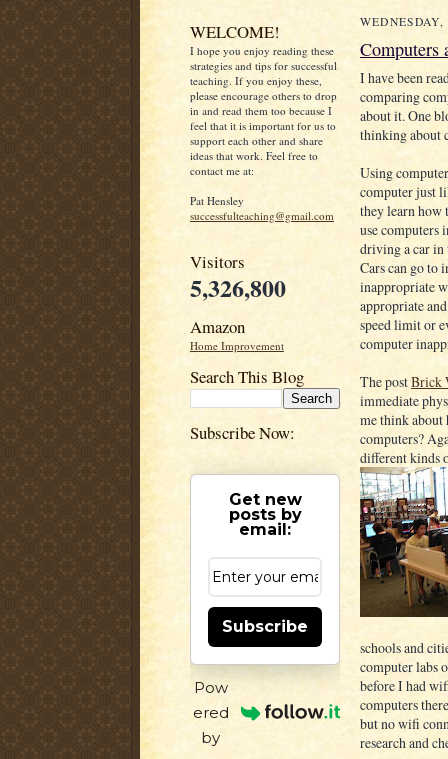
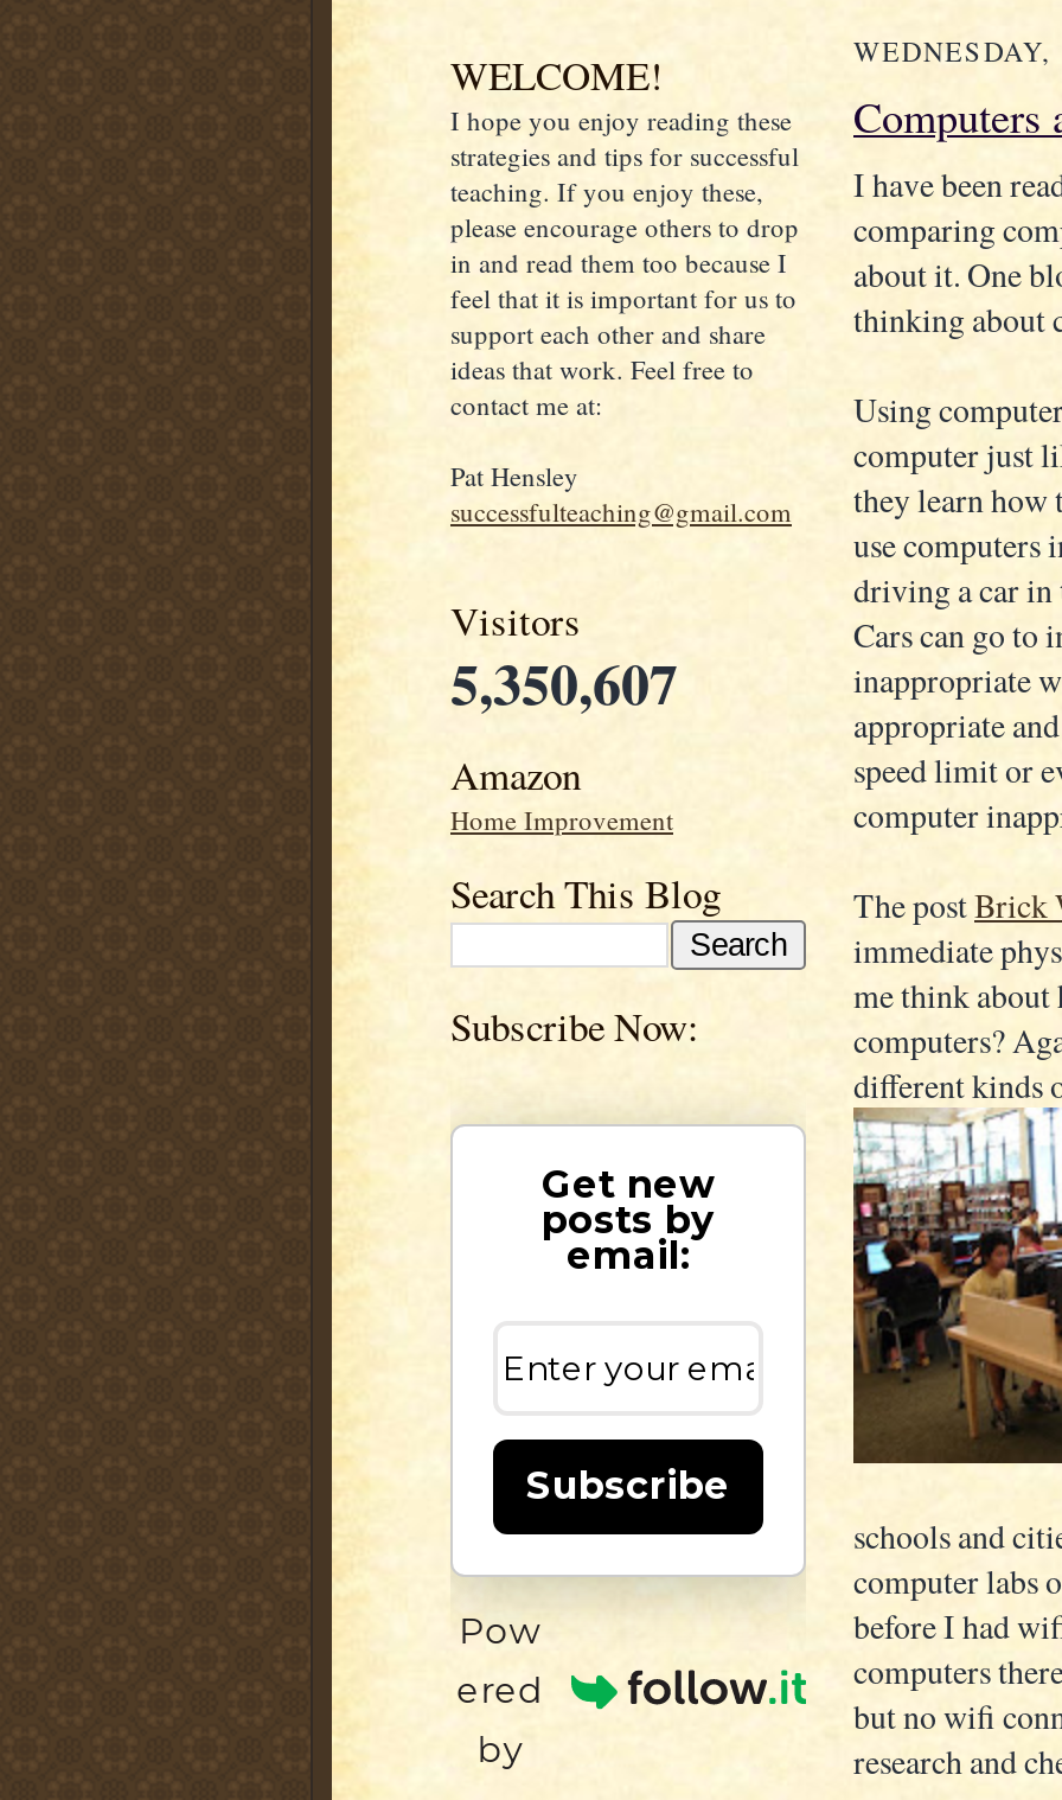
- 5,326,800
+ 5,350,607
